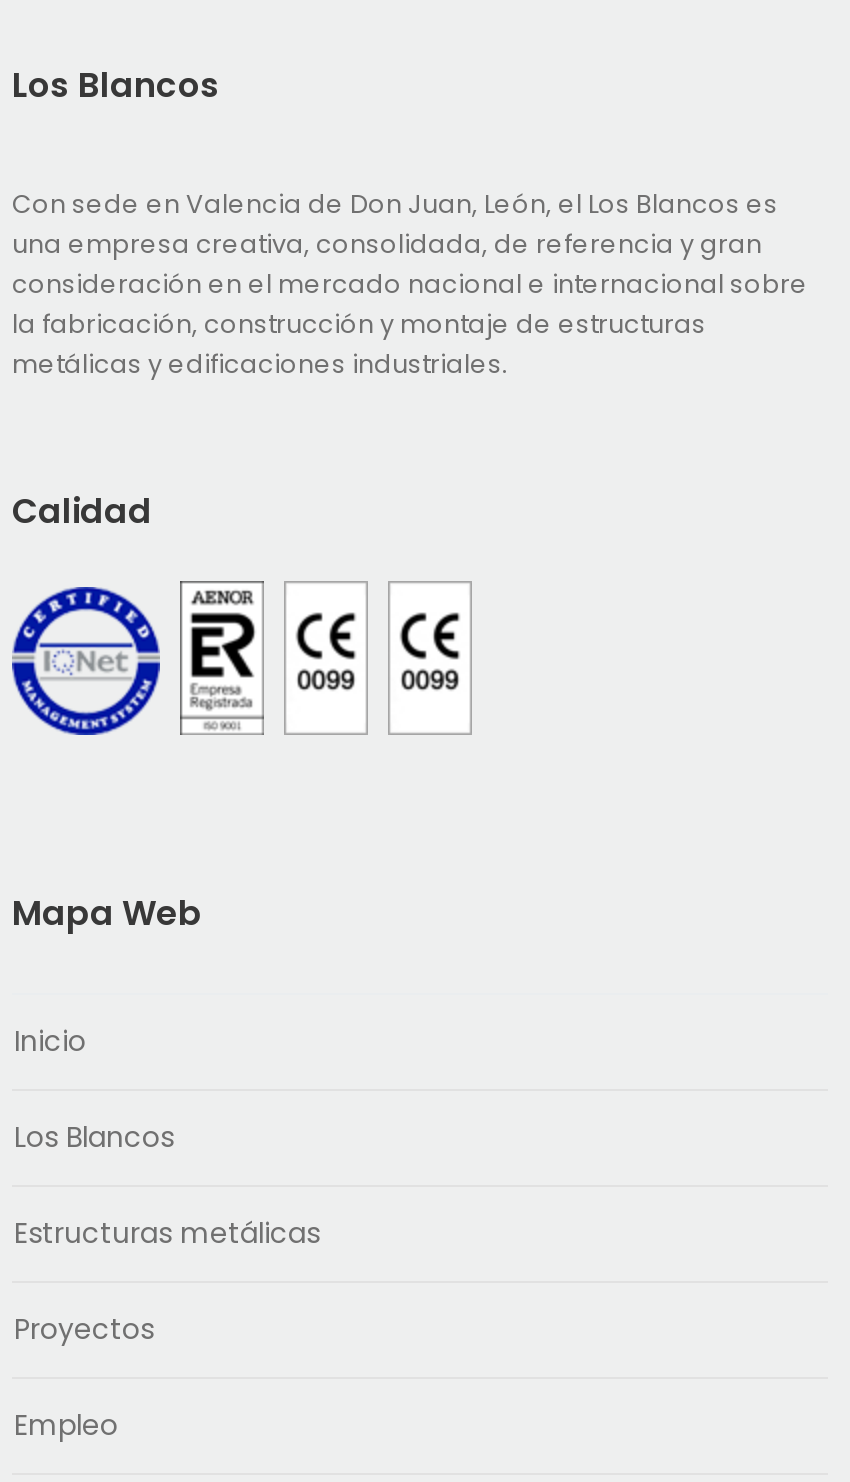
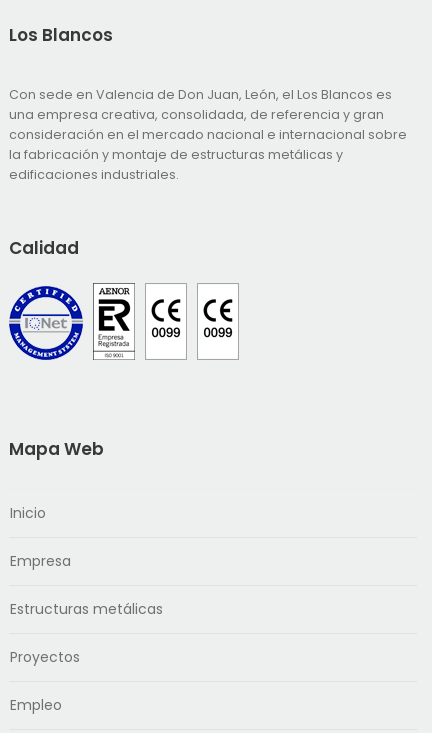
- la fabricación, construcción y montaje de estructuras
- metálicas y edificaciones industriales.
+ la fabricación y montaje de estructuras metálicas y
+ edificaciones industriales.

- Los Blancos
+ Empresa
